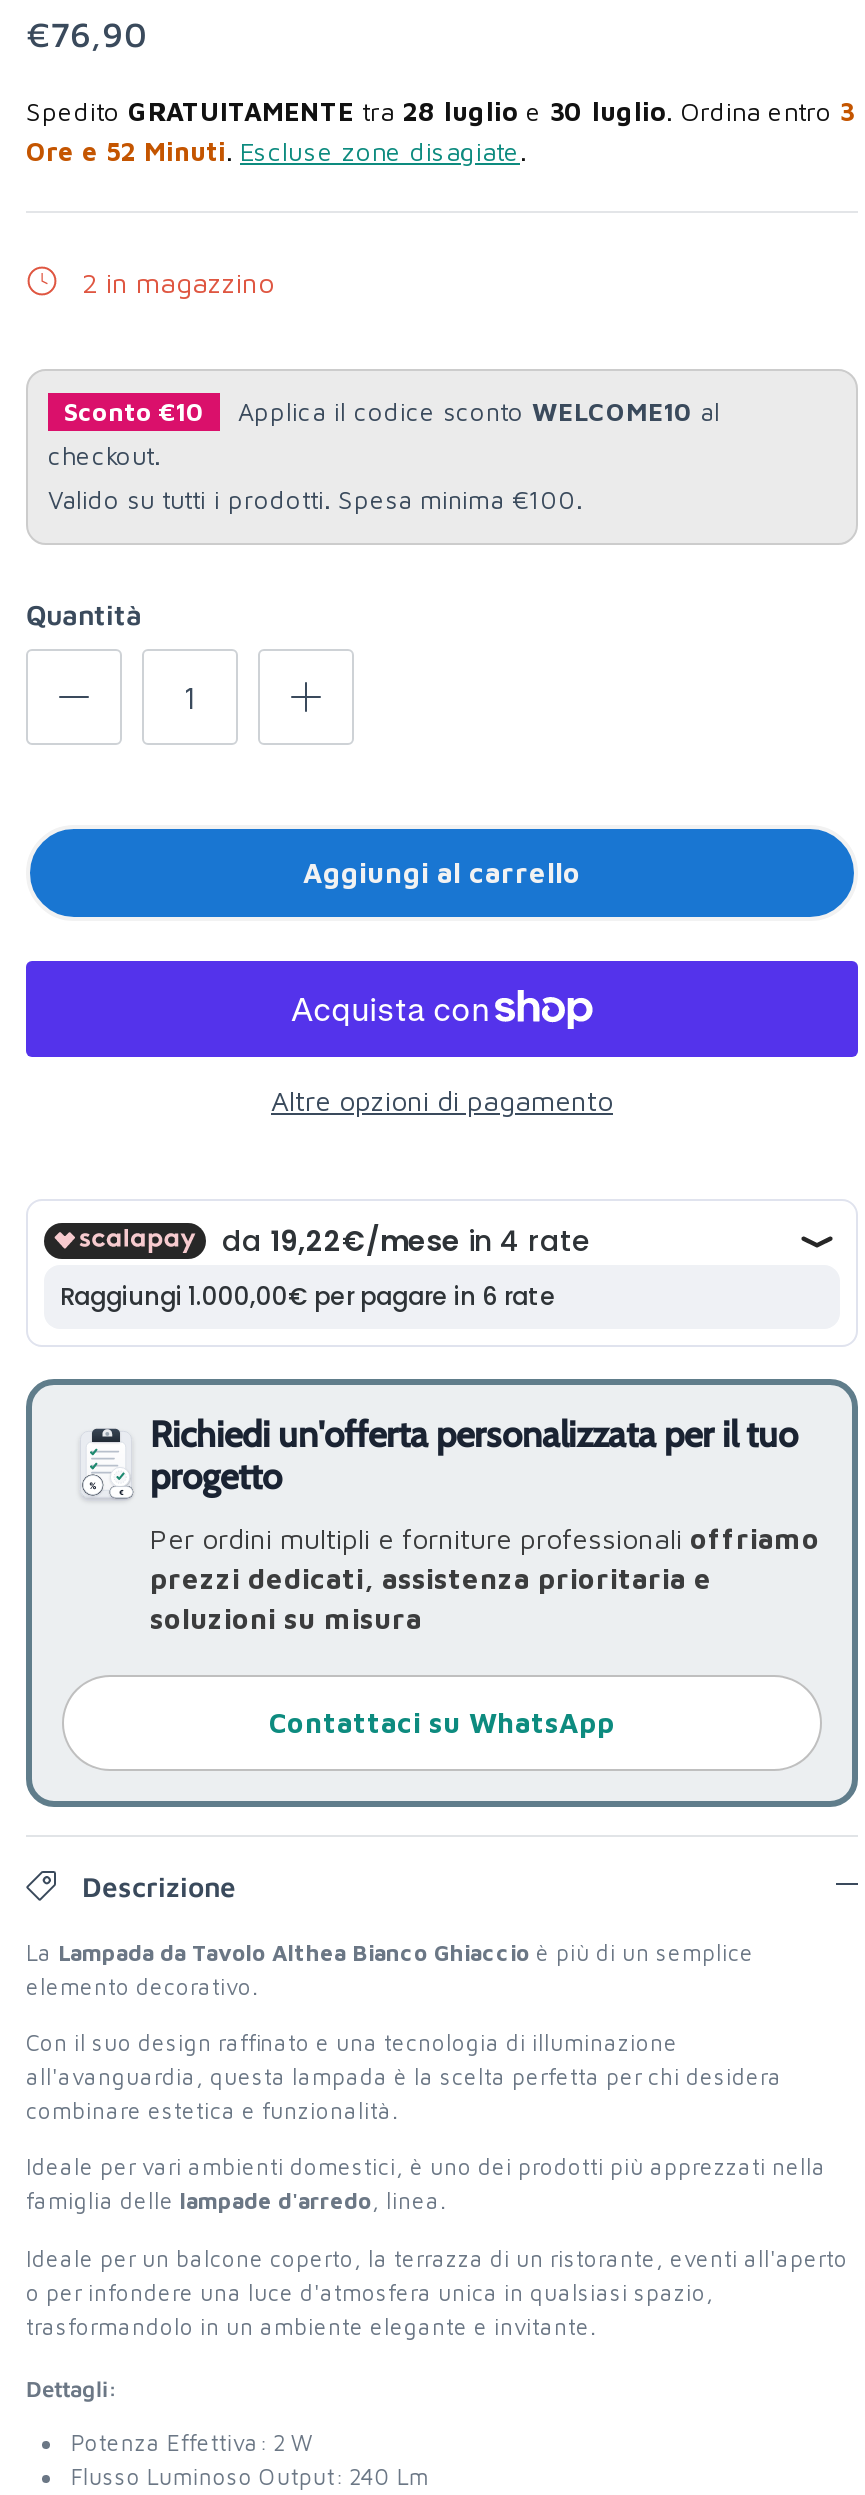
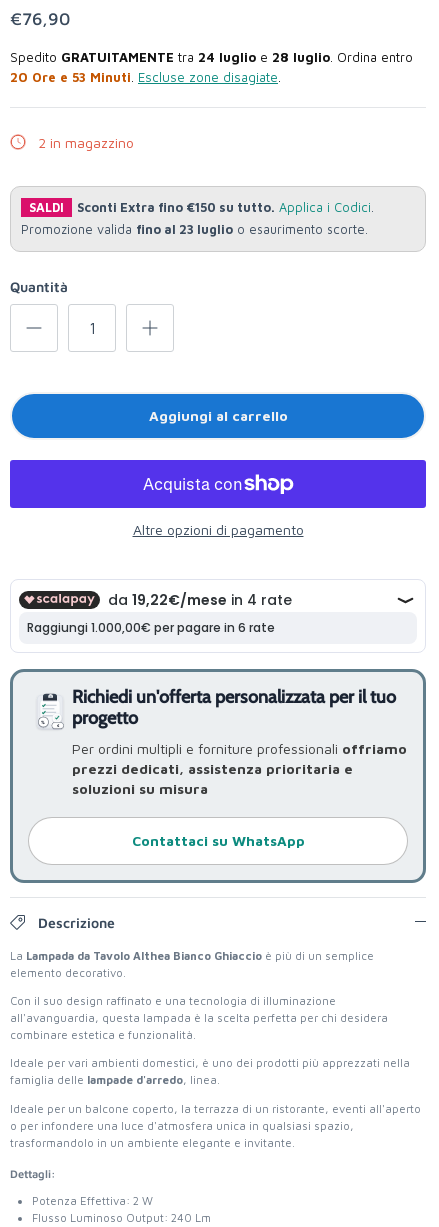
- Spedito GRATUITAMENTE tra 28 luglio e 30 luglio. Ordina entro 3
- Ore e 52 Minuti. Escluse zone disagiate.
+ Spedito GRATUITAMENTE tra 24 luglio e 28 luglio. Ordina entro
+ 20 Ore e 53 Minuti. Escluse zone disagiate.

- Sconto €10
- Applica il codice sconto WELCOME10 al
- checkout.
- Valido su tutti i prodotti. Spesa minima €100.
+ SALDI
+ Sconti Extra fino €150 su tutto. Applica i Codici.
+ Promozione valida fino al 23 luglio o esaurimento scorte.
